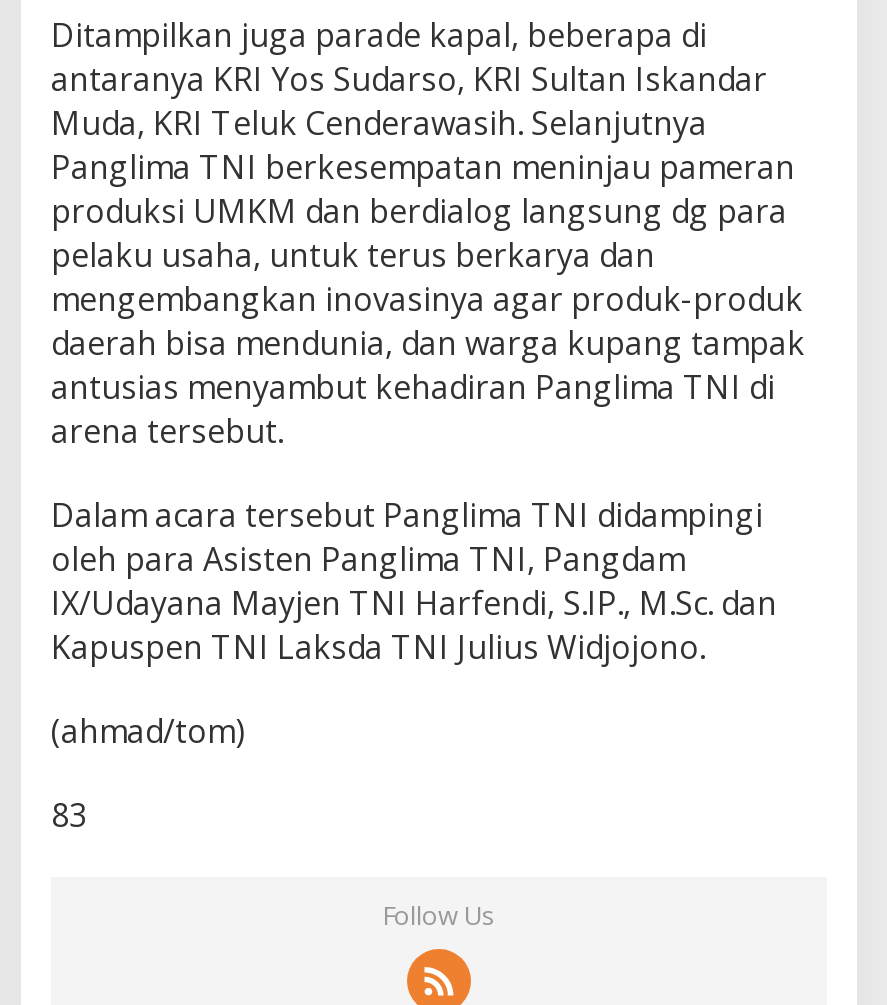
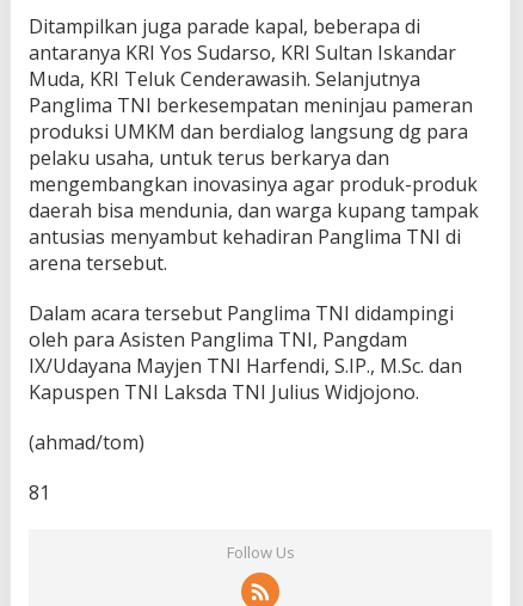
- 83
+ 81
